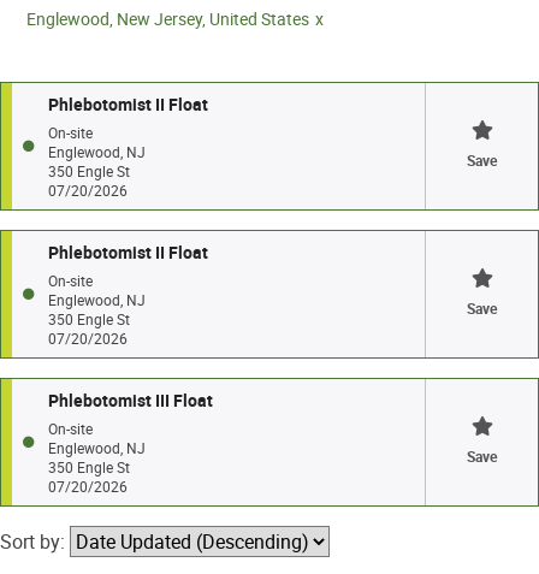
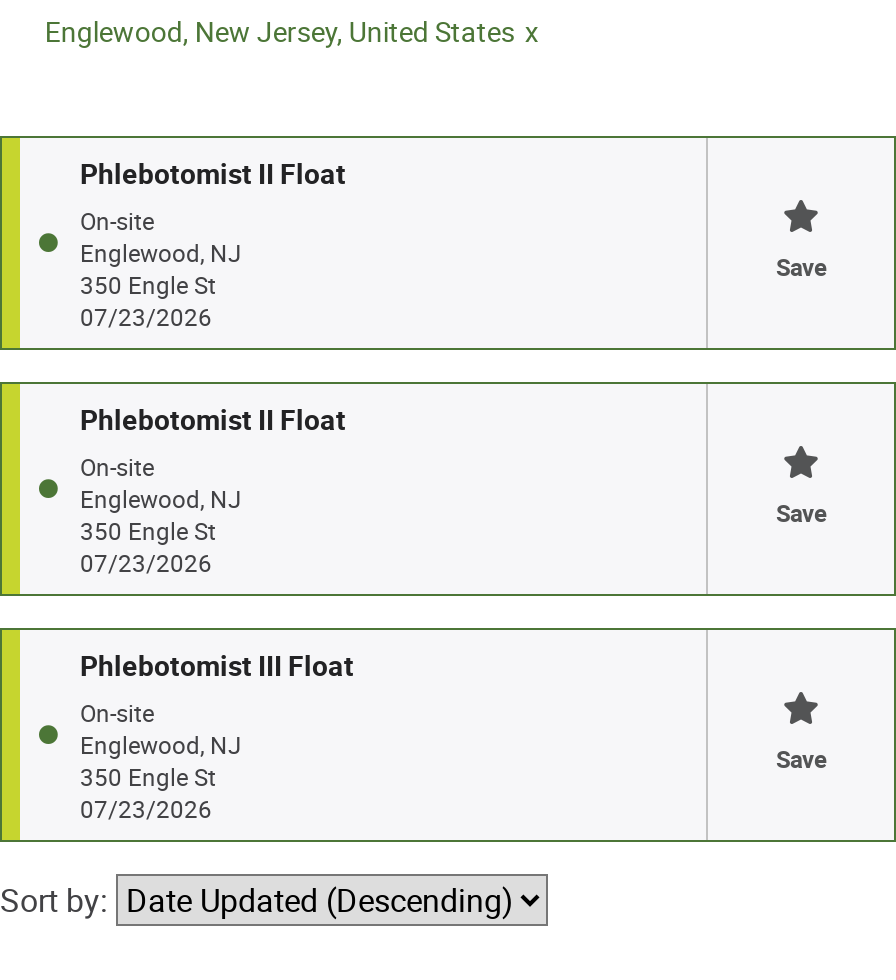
- 07/20/2026
+ 07/23/2026

- 07/20/2026
+ 07/23/2026

- 07/20/2026
+ 07/23/2026
